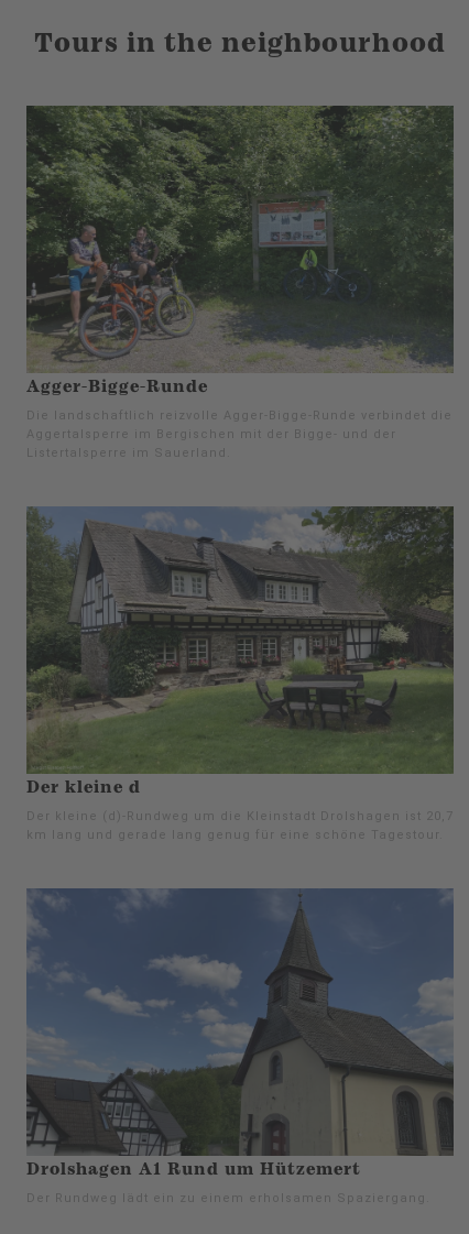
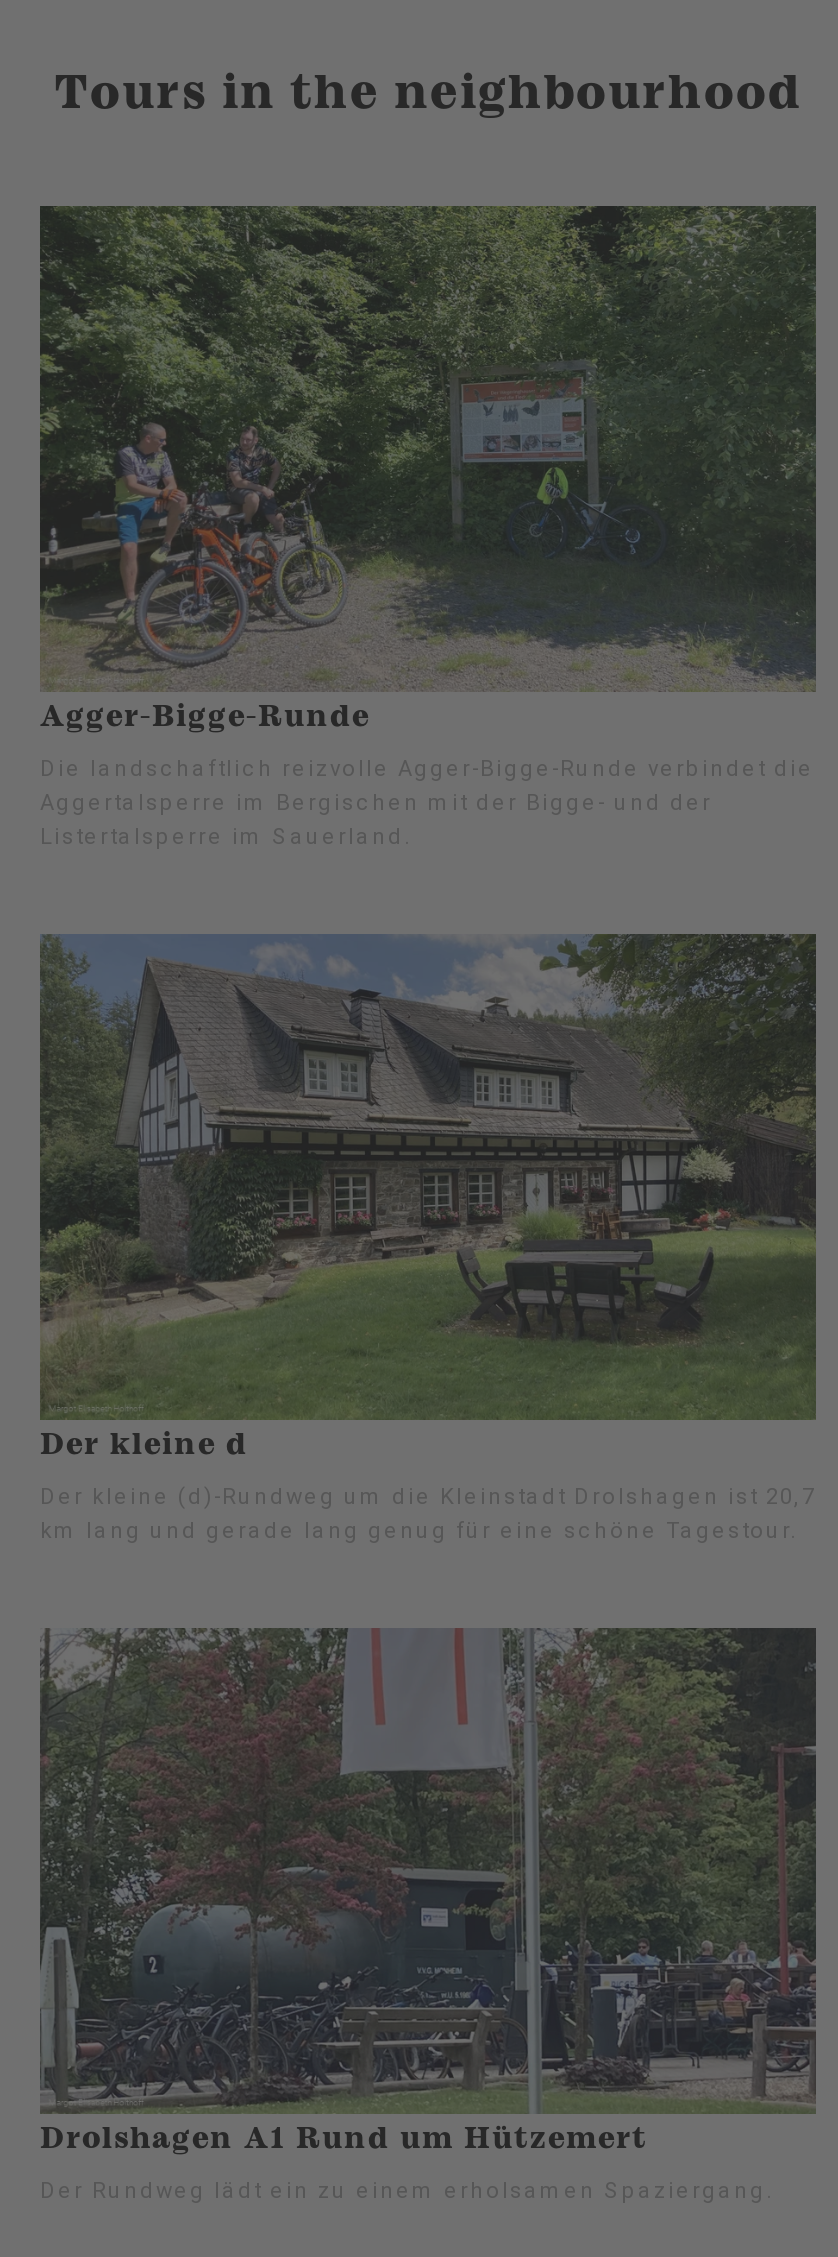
- [image]
+ [image]
